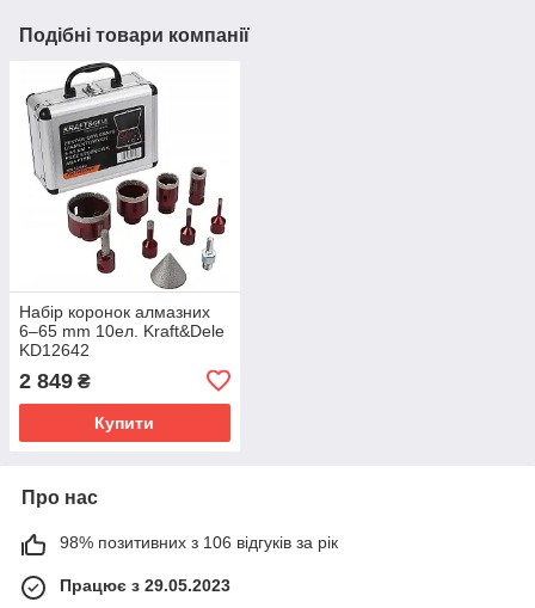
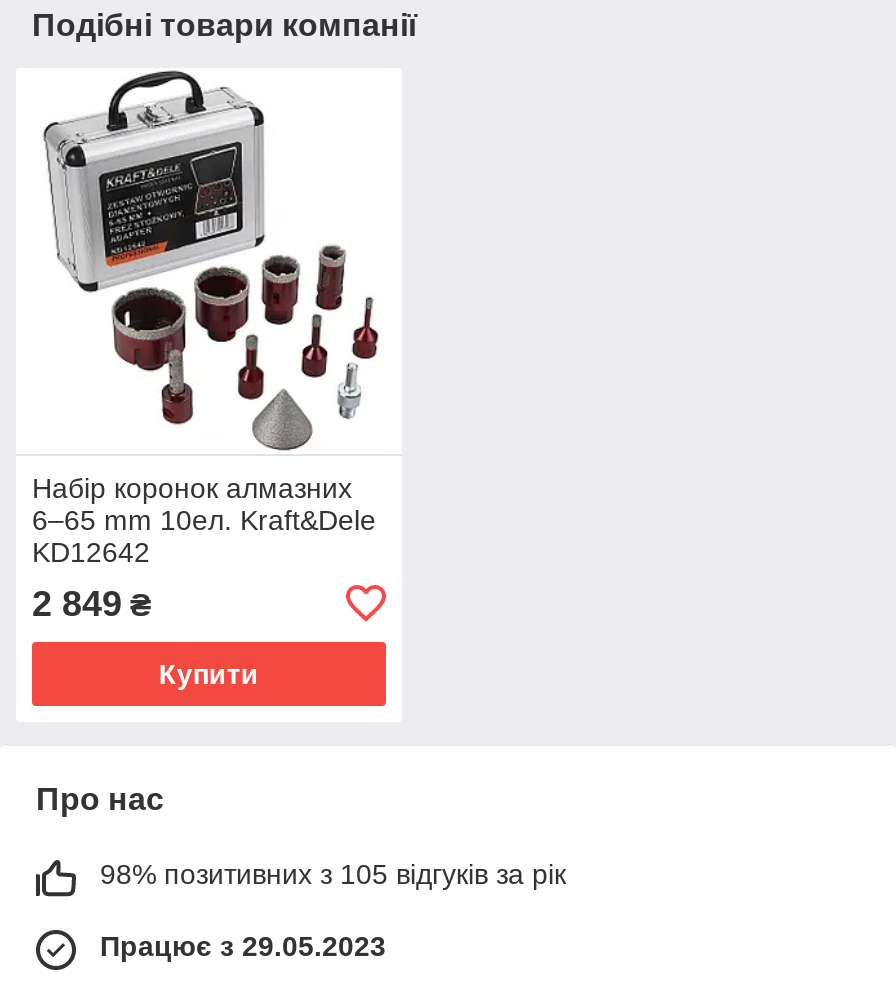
- 98% позитивних з 106 відгуків за рік
+ 98% позитивних з 105 відгуків за рік
